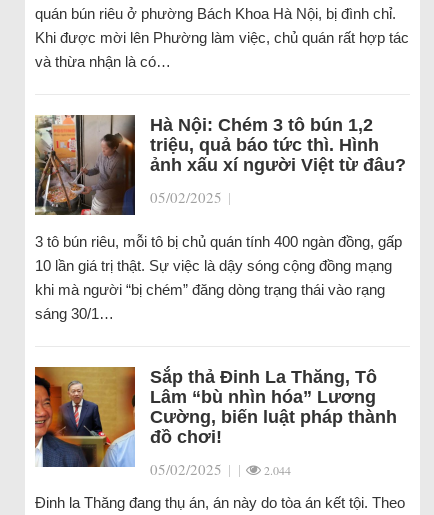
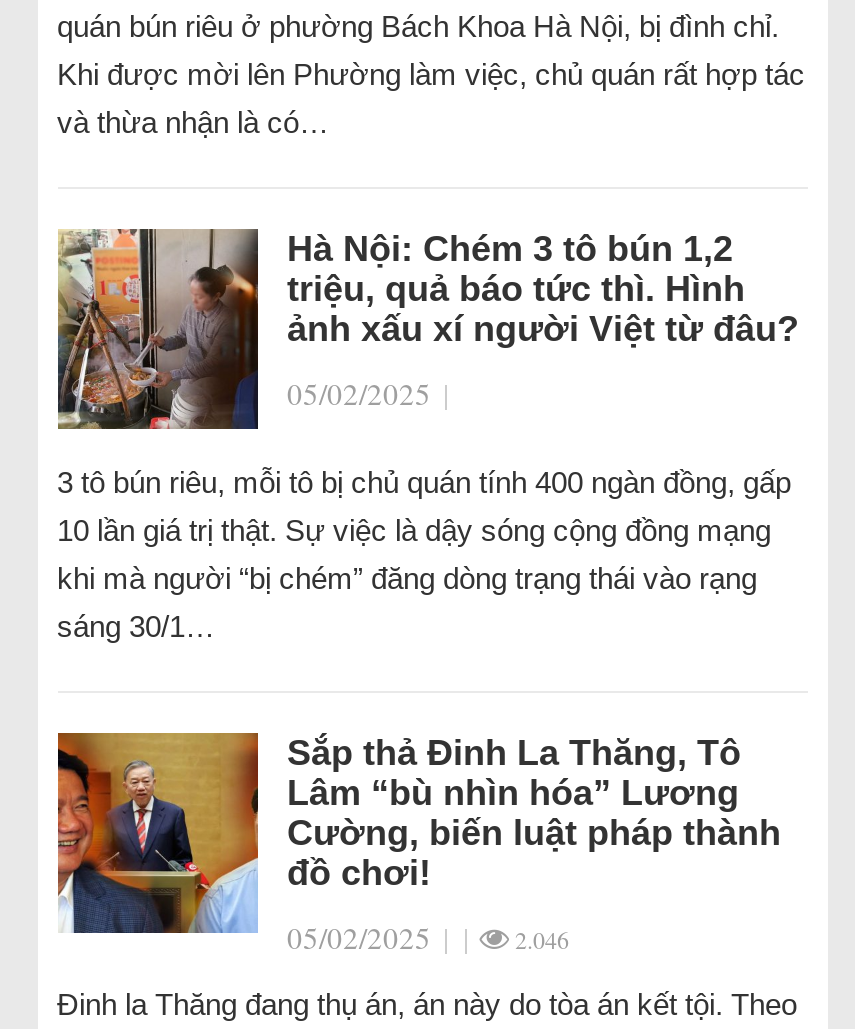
- 2.044
+ 2.046
